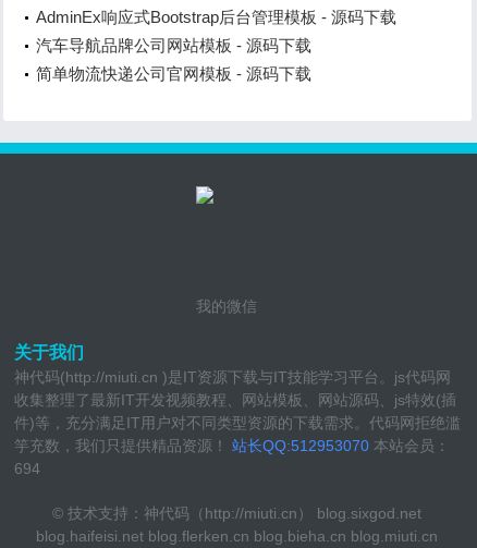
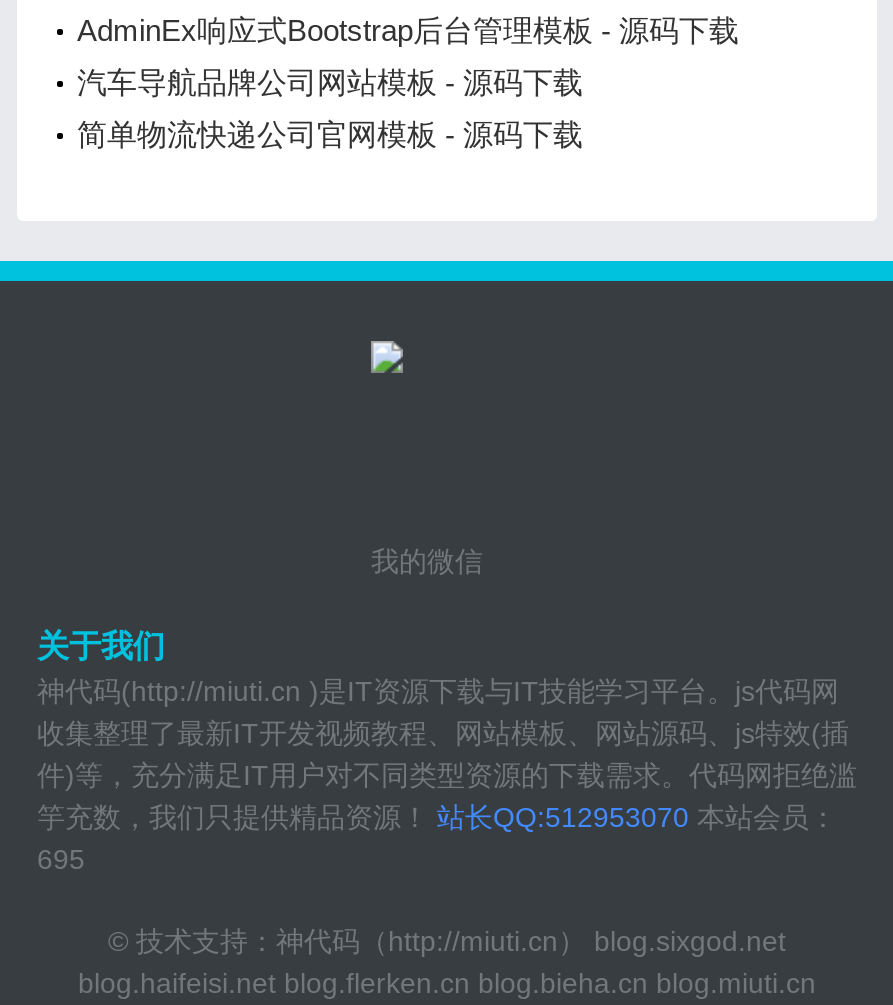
- 694
+ 695
